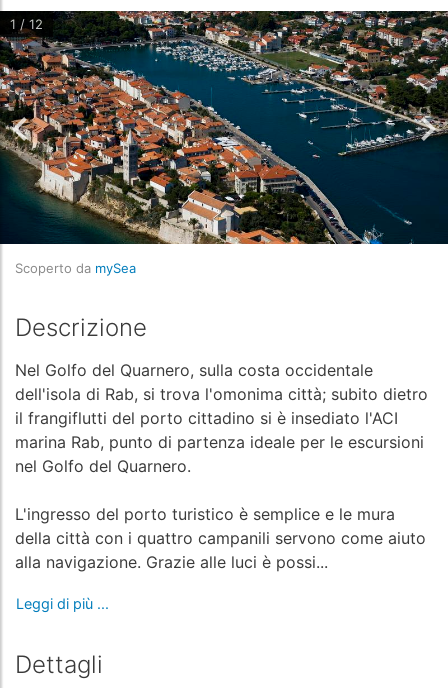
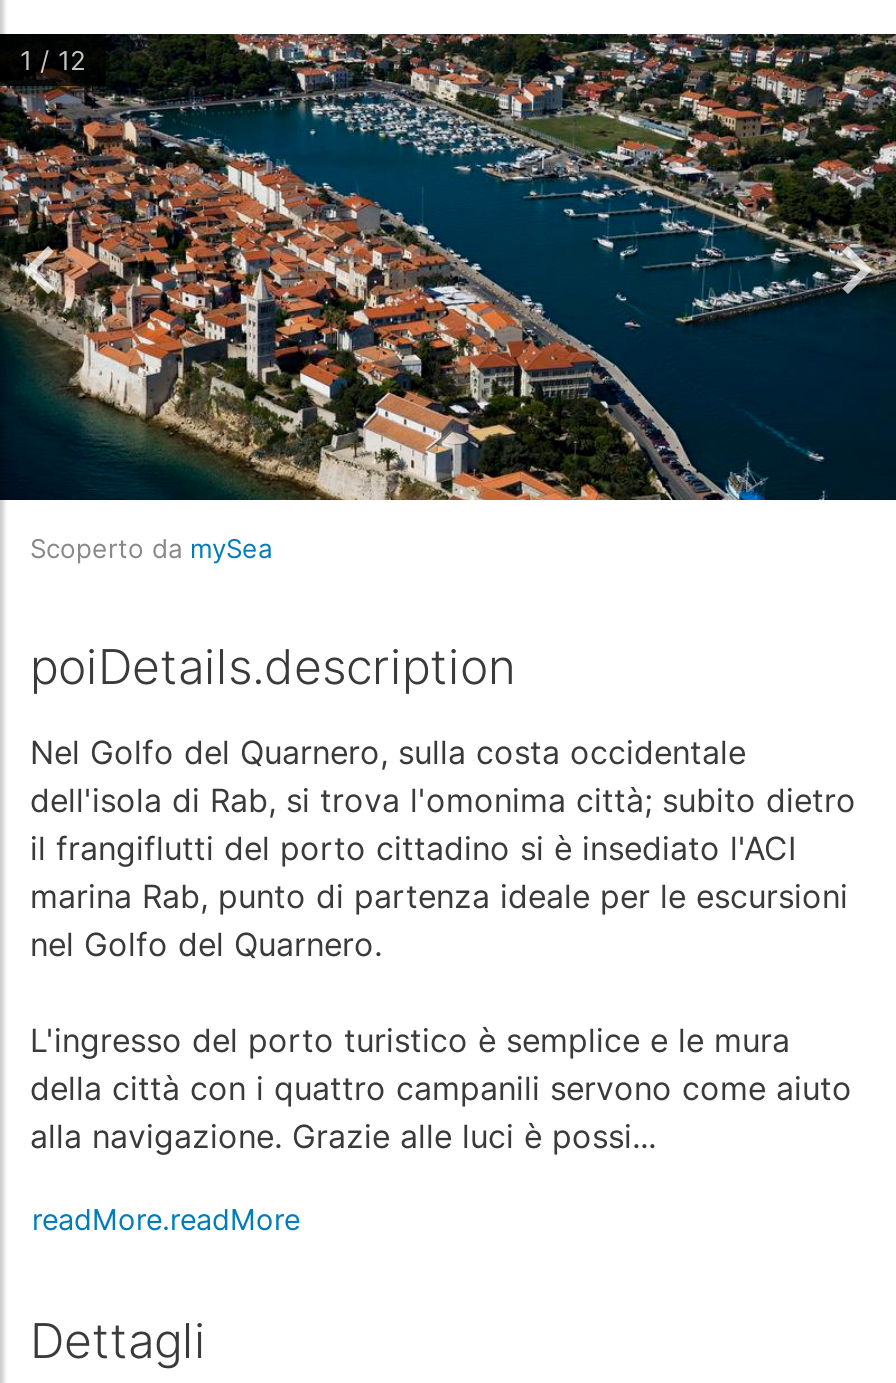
- Descrizione
+ poiDetails.description

- Leggi di più ...
+ readMore.readMore
